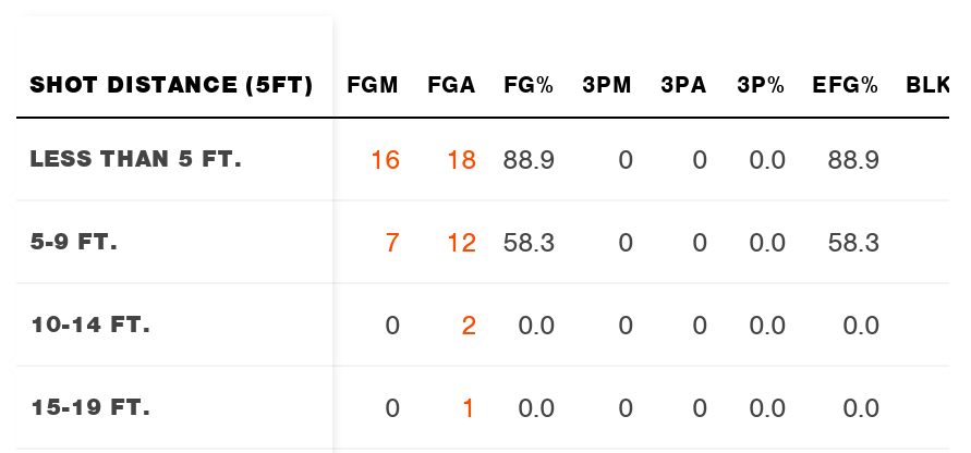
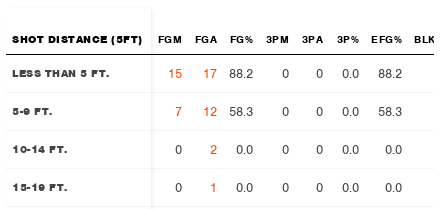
- 16
+ 15

- 18
+ 17

- 88.9
+ 88.2

- 88.9
+ 88.2
